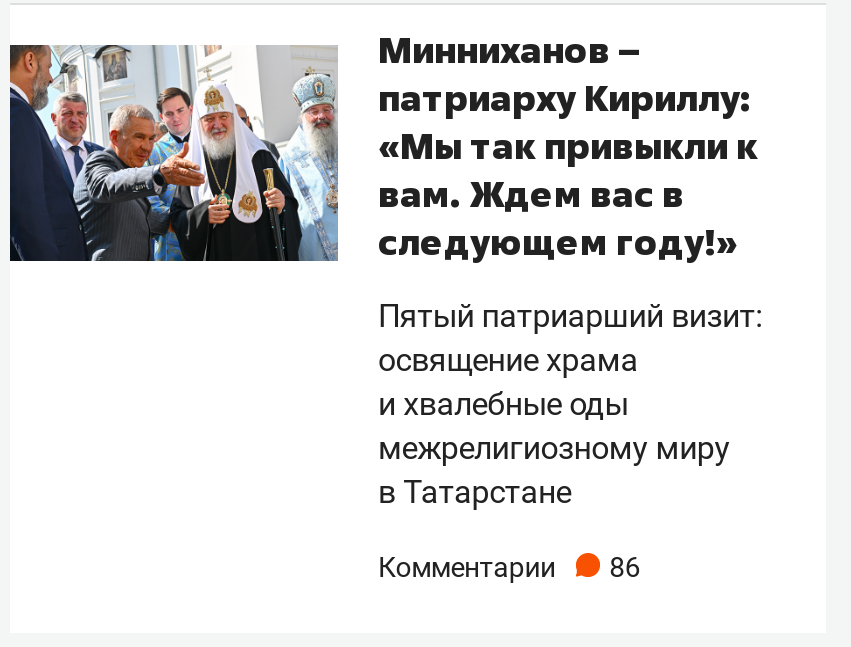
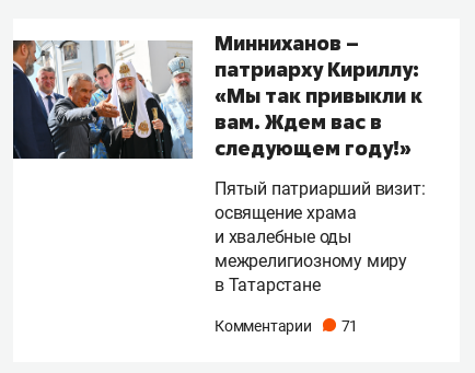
- Комментарии 86
+ Комментарии 71
